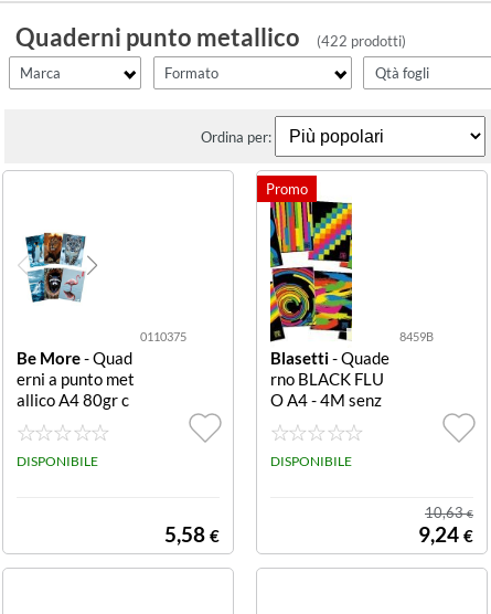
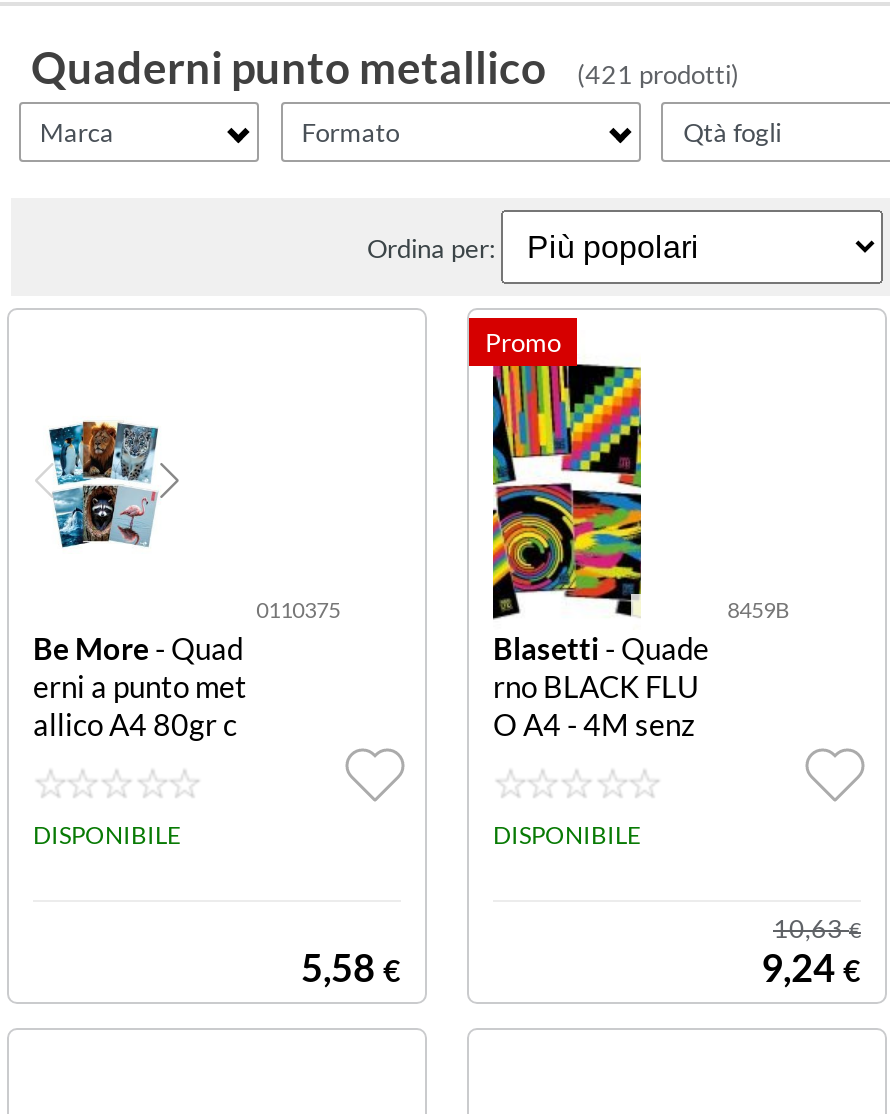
- (422 prodotti)
+ (421 prodotti)
